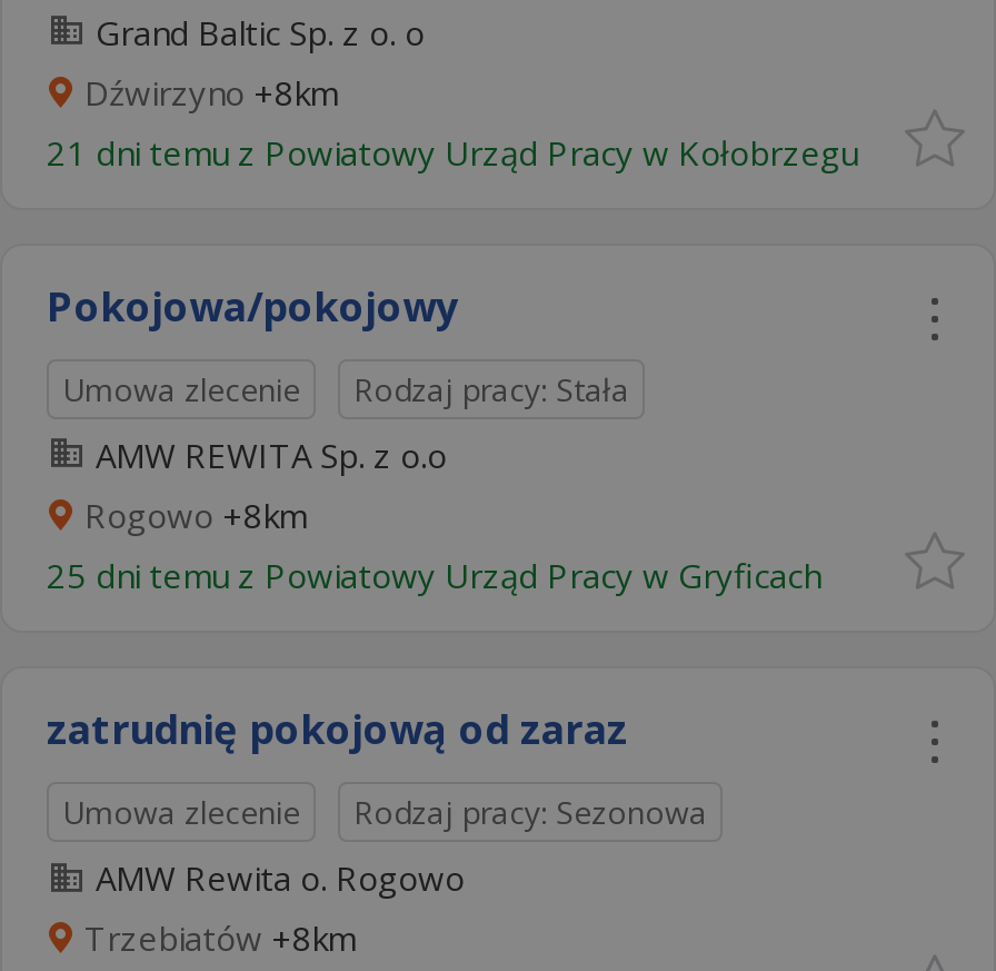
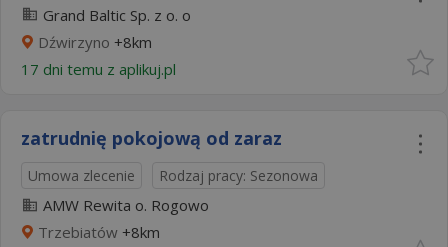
- 21 dni temu z Powiatowy Urząd Pracy w Kołobrzegu
- Pokojowa/pokojowy
- Umowa zlecenie
- Rodzaj pracy: Stała
- AMW REWITA Sp. z o.o
- Rogowo +8km
- 25 dni temu z Powiatowy Urząd Pracy w Gryficach
+ 17 dni temu z aplikuj.pl
